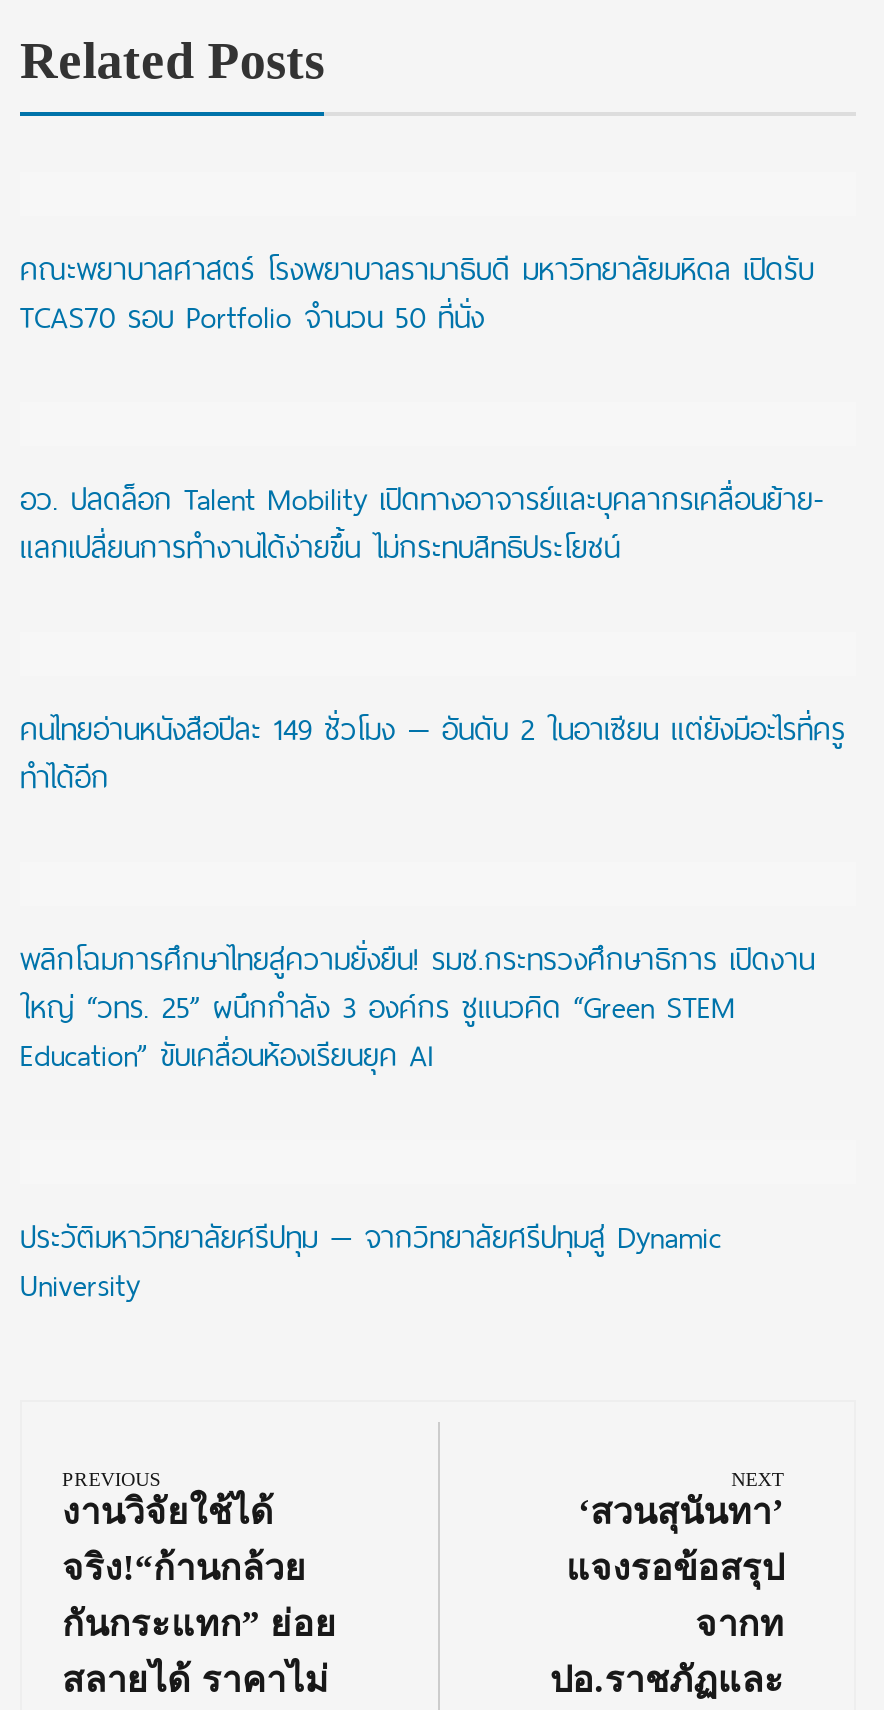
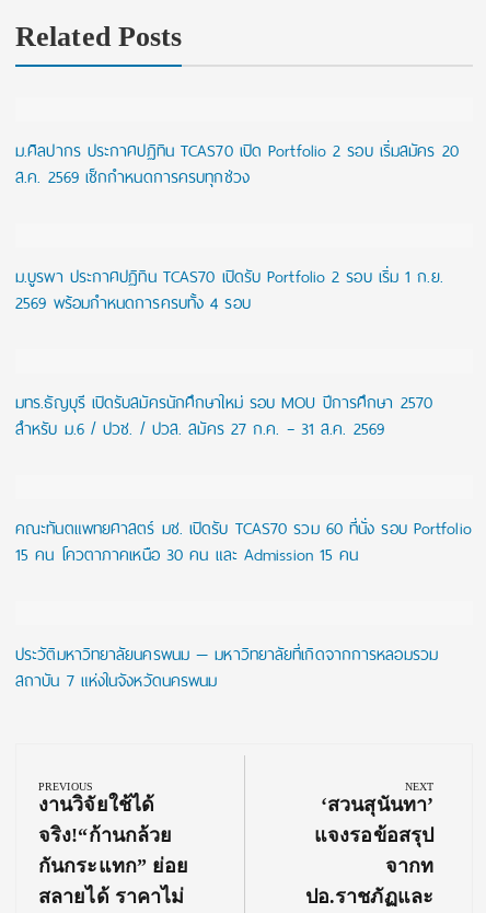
- คณะพยาบาลศาสตร์ โรงพยาบาลรามาธิบดี มหาวิทยาลัยมหิดล เปิดรับ
- TCAS70 รอบ Portfolio จำนวน 50 ที่นั่ง
+ ม.ศิลปากร ประกาศปฏิทิน TCAS70 เปิด Portfolio 2 รอบ เริ่มสมัคร 20
+ ส.ค. 2569 เช็กกำหนดการครบทุกช่วง

- อว. ปลดล็อก Talent Mobility เปิดทางอาจารย์และบุคลากรเคลื่อนย้าย-
- แลกเปลี่ยนการทำงานได้ง่ายขึ้น ไม่กระทบสิทธิประโยชน์
+ ม.บูรพา ประกาศปฏิทิน TCAS70 เปิดรับ Portfolio 2 รอบ เริ่ม 1 ก.ย.
+ 2569 พร้อมกำหนดการครบทั้ง 4 รอบ

- คนไทยอ่านหนังสือปีละ 149 ชั่วโมง — อันดับ 2 ในอาเซียน แต่ยังมีอะไรที่ครู
- ทำได้อีก
+ มทร.ธัญบุรี เปิดรับสมัครนักศึกษาใหม่ รอบ MOU ปีการศึกษา 2570
+ สำหรับ ม.6 / ปวช. / ปวส. สมัคร 27 ก.ค. – 31 ส.ค. 2569

- พลิกโฉมการศึกษาไทยสู่ความยั่งยืน! รมช.กระทรวงศึกษาธิการ เปิดงาน
- ใหญ่ “วทร. 25” ผนึกกำลัง 3 องค์กร ชูแนวคิด “Green STEM
- Education” ขับเคลื่อนห้องเรียนยุค AI
+ คณะทันตแพทยศาสตร์ มช. เปิดรับ TCAS70 รวม 60 ที่นั่ง รอบ Portfolio
+ 15 คน โควตาภาคเหนือ 30 คน และ Admission 15 คน

- ประวัติมหาวิทยาลัยศรีปทุม — จากวิทยาลัยศรีปทุมสู่ Dynamic
- University
+ ประวัติมหาวิทยาลัยนครพนม — มหาวิทยาลัยที่เกิดจากการหลอมรวม
+ สถาบัน 7 แห่งในจังหวัดนครพนม
